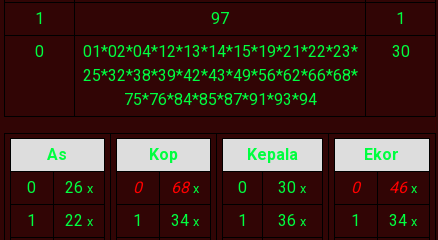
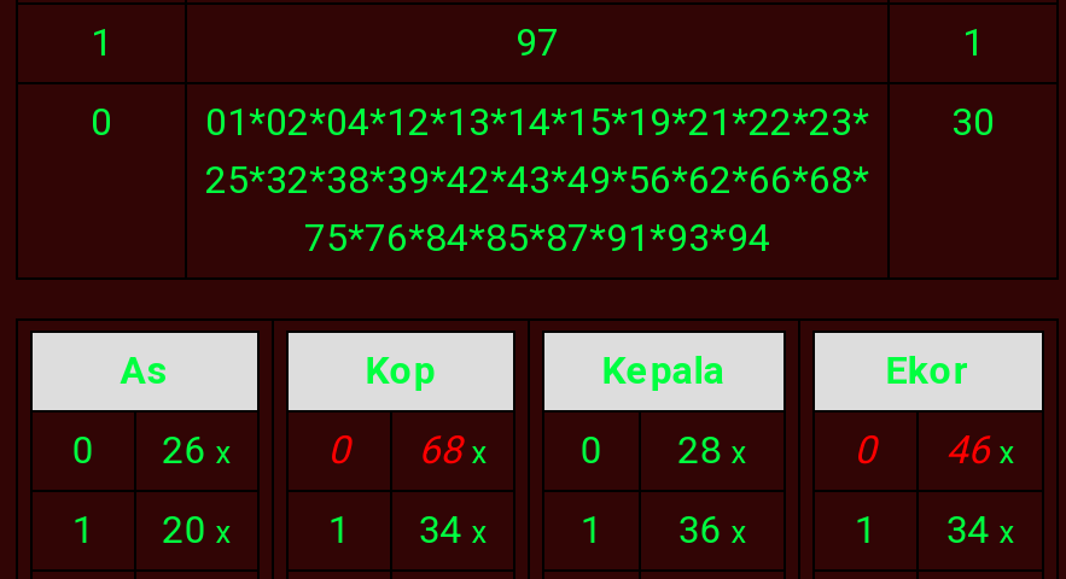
- 0 30 x
+ 0 28 x

- 1 22 x
+ 1 20 x
